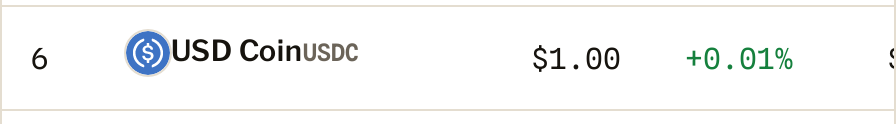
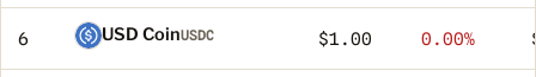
- +0.01%
+ 0.00%
